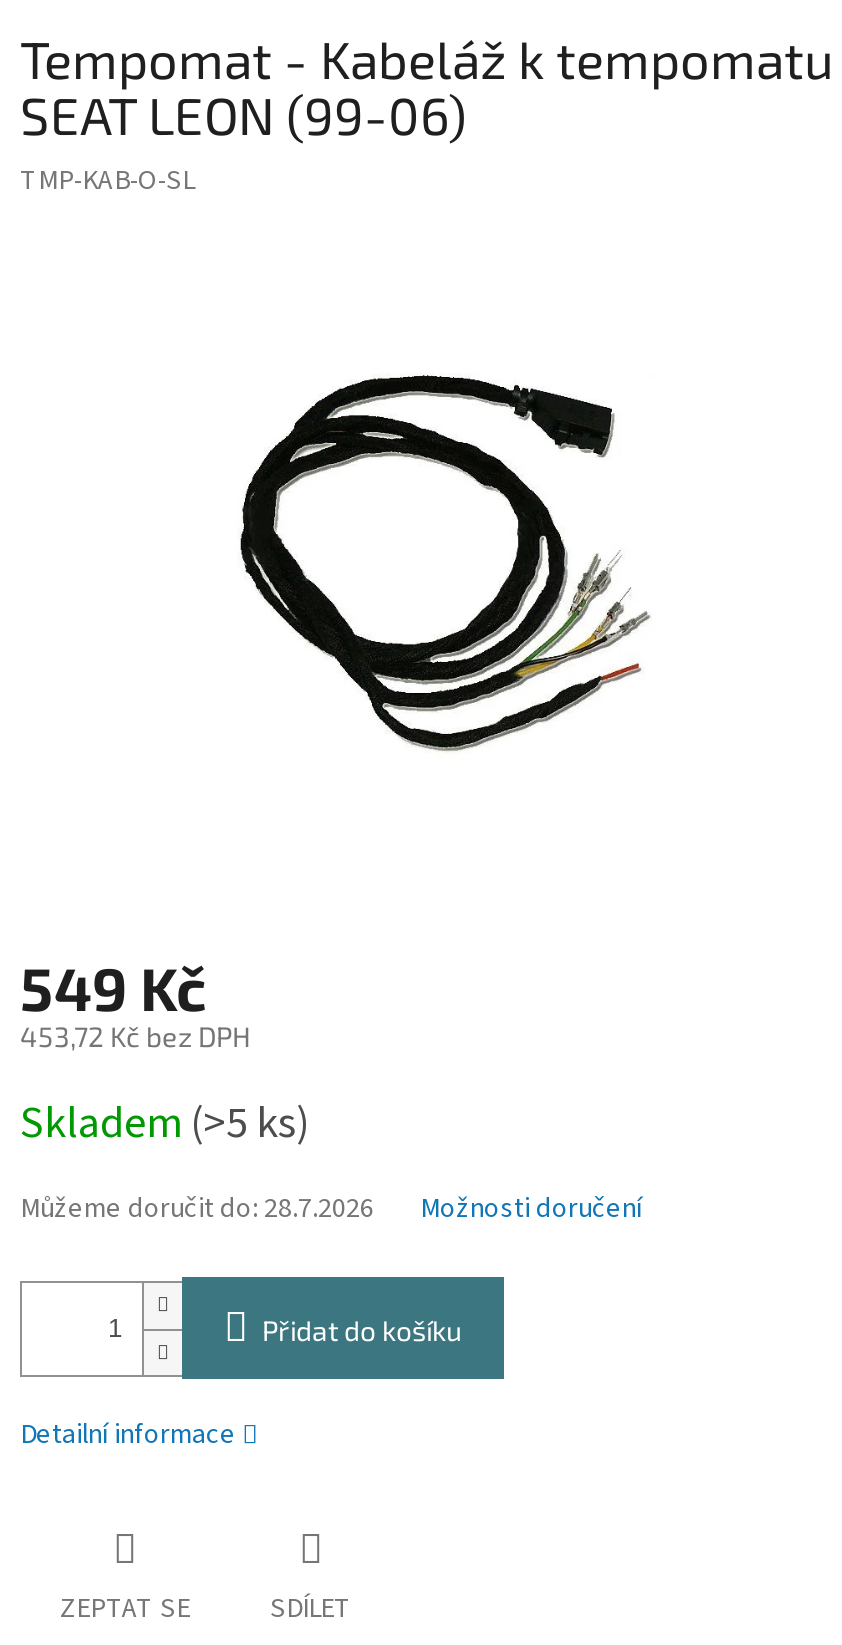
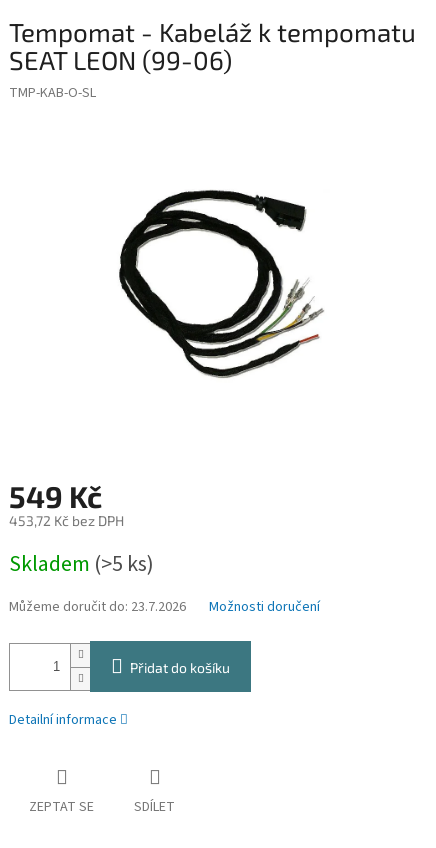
- Můžeme doručit do: 28.7.2026
+ Můžeme doručit do: 23.7.2026
